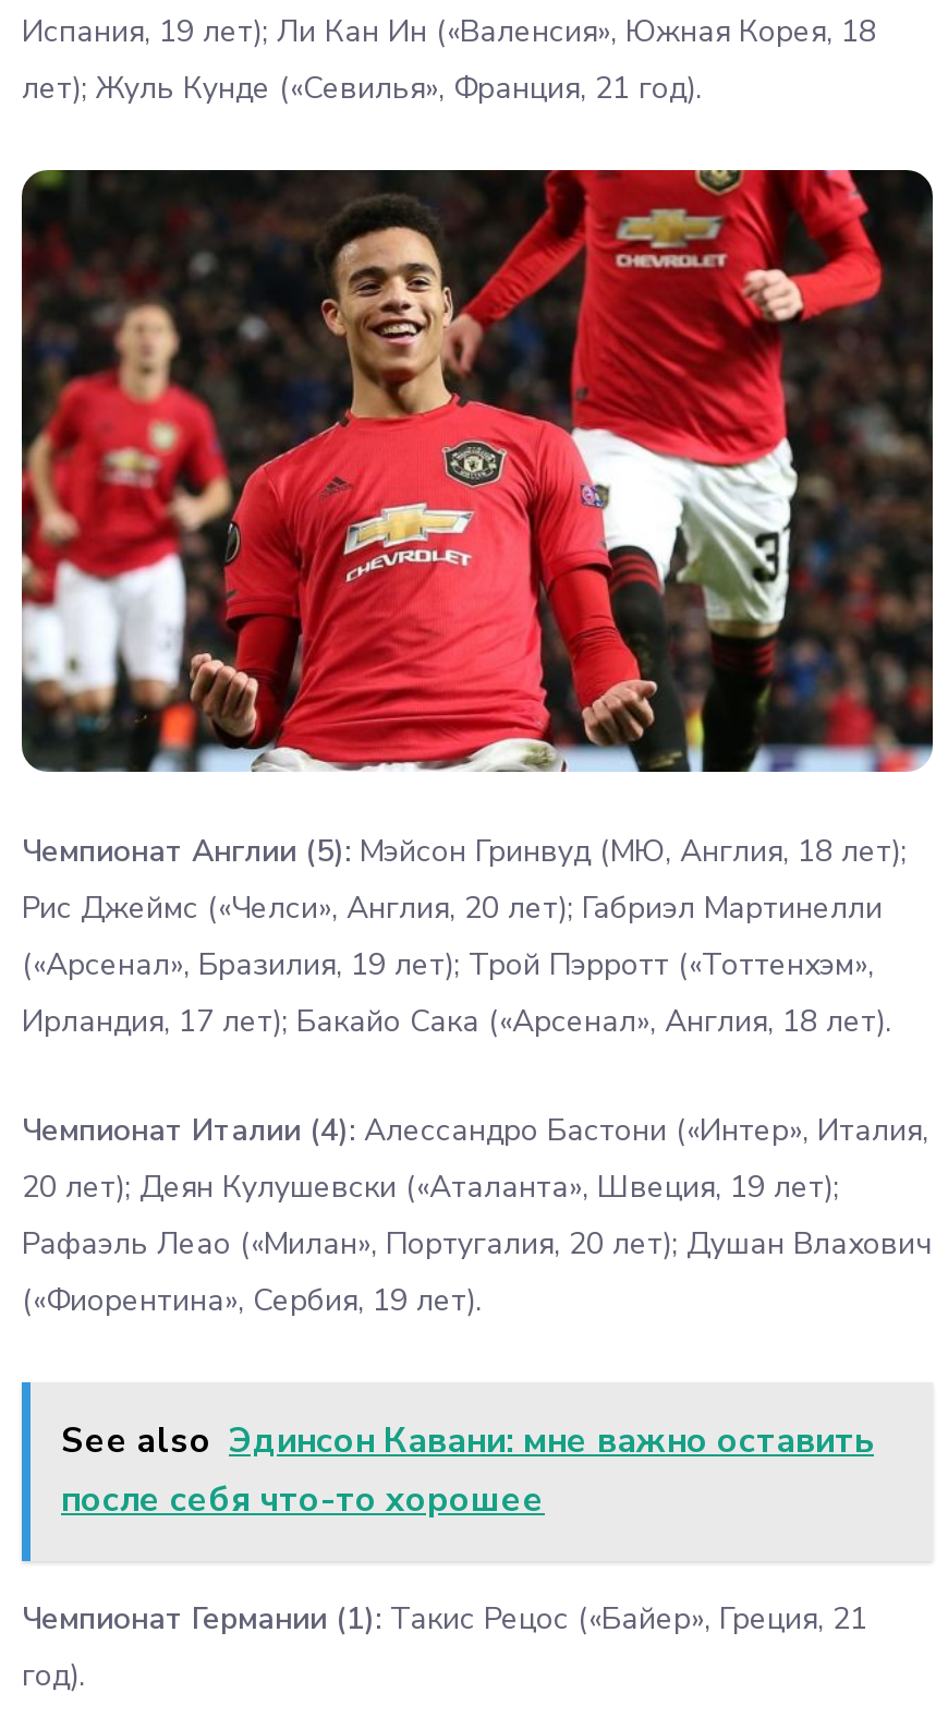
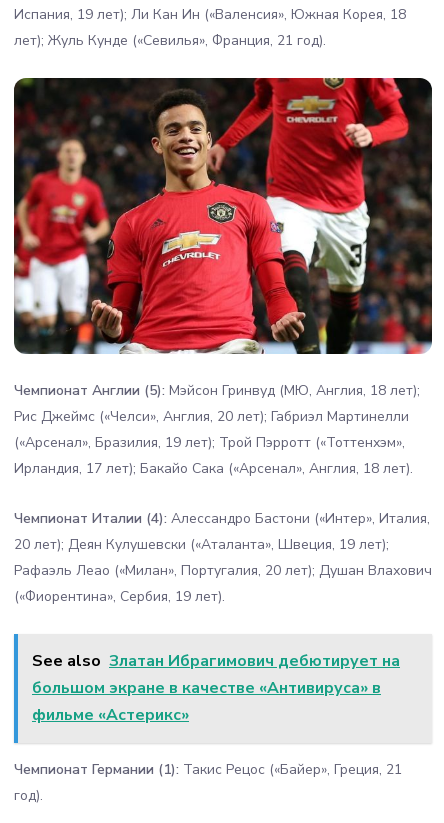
- See also Эдинсон Кавани: мне важно оставить
- после себя что-то хорошее
+ See also Златан Ибрагимович дебютирует на
+ большом экране в качестве «Антивируса» в
+ фильме «Астерикс»
